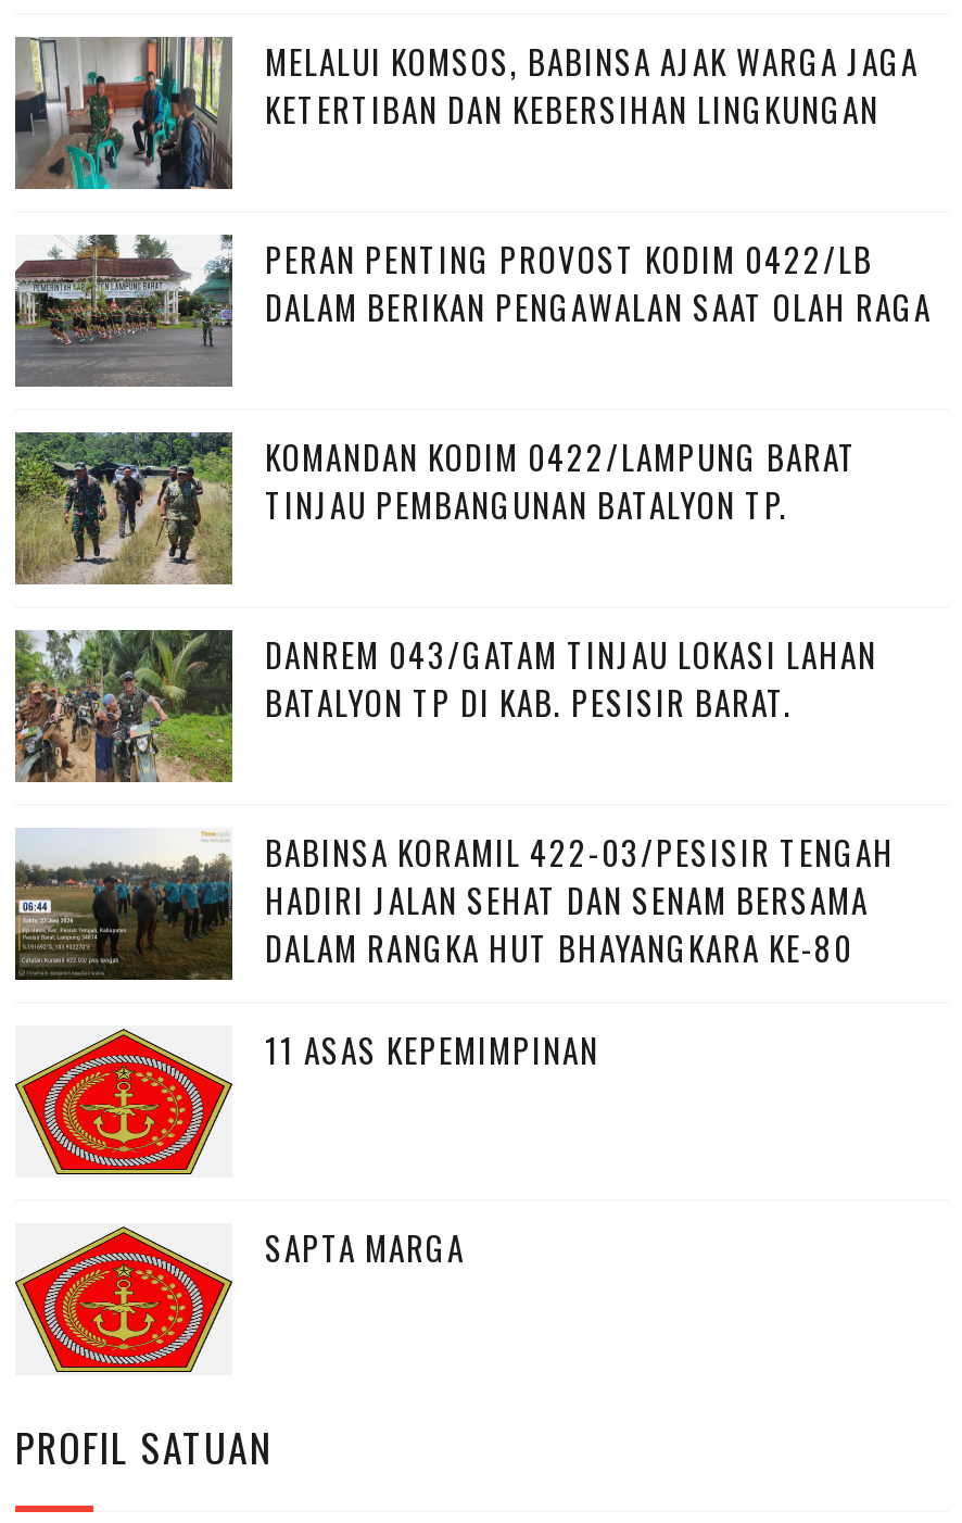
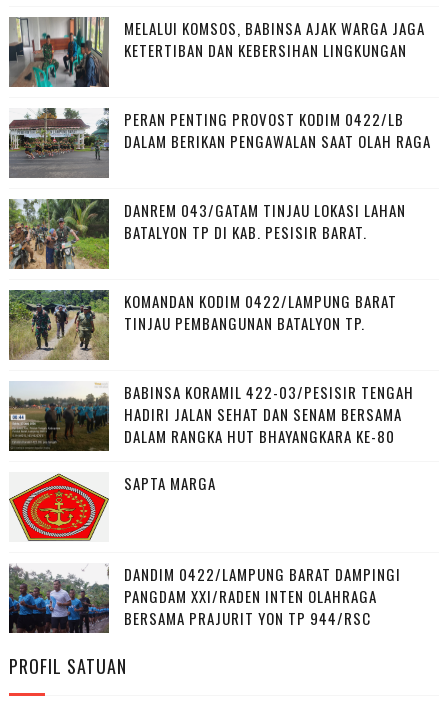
moved down: [image] | KOMANDAN KODIM 0422/LAMPUNG BARAT | TINJAU PEMBANGUNAN BATALYON TP.

moved up: [image] | DANREM 043/GATAM TINJAU LOKASI LAHAN | BATALYON TP DI KAB. PESISIR BARAT.

- 11 ASAS KEPEMIMPINAN

moved up: [image] | SAPTA MARGA

+ [image]
+ DANDIM 0422/LAMPUNG BARAT DAMPINGI
+ PANGDAM XXI/RADEN INTEN OLAHRAGA
+ BERSAMA PRAJURIT YON TP 944/RSC
